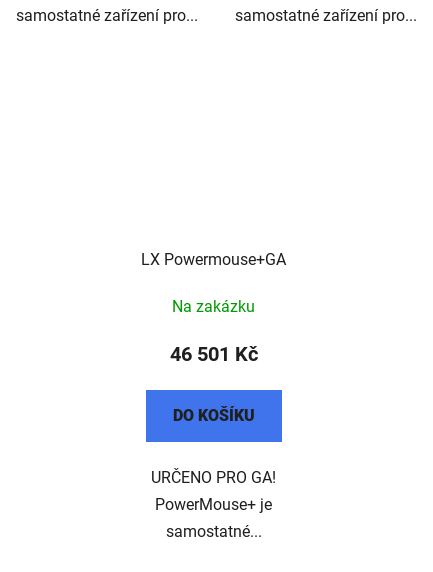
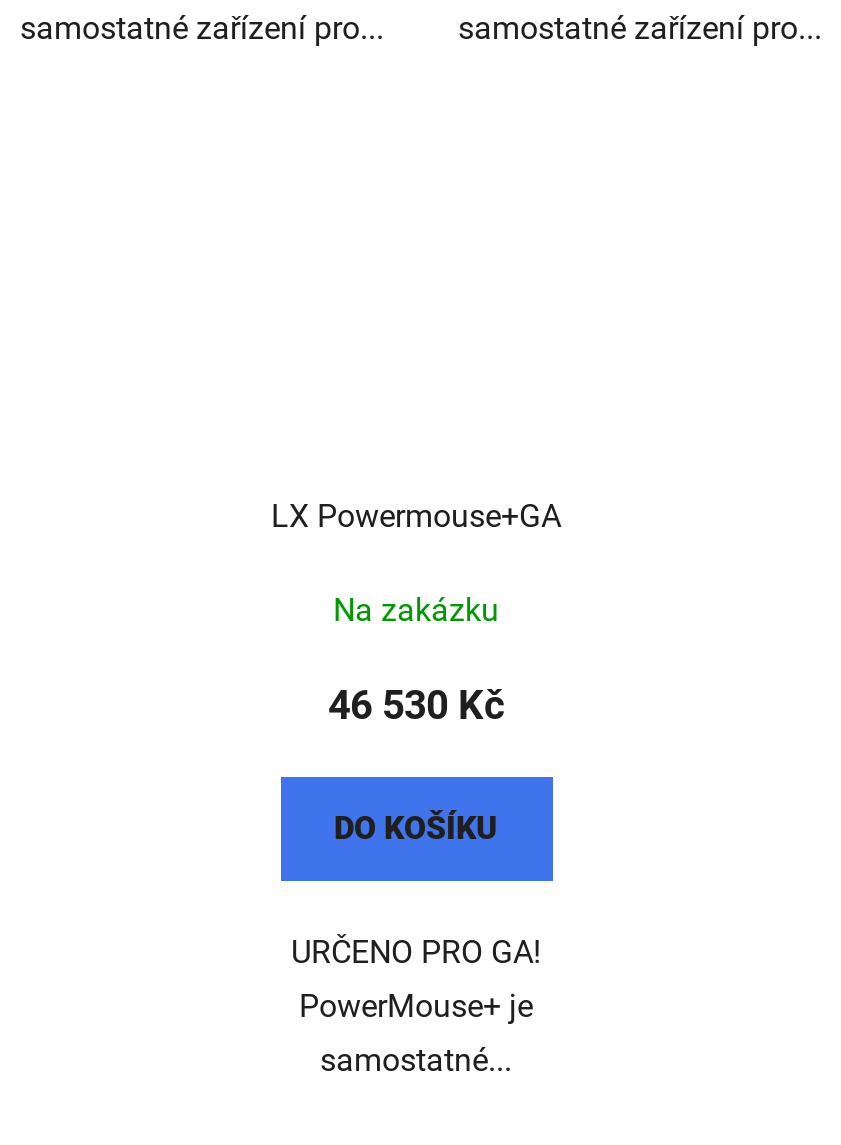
- 46 501 Kč
+ 46 530 Kč
